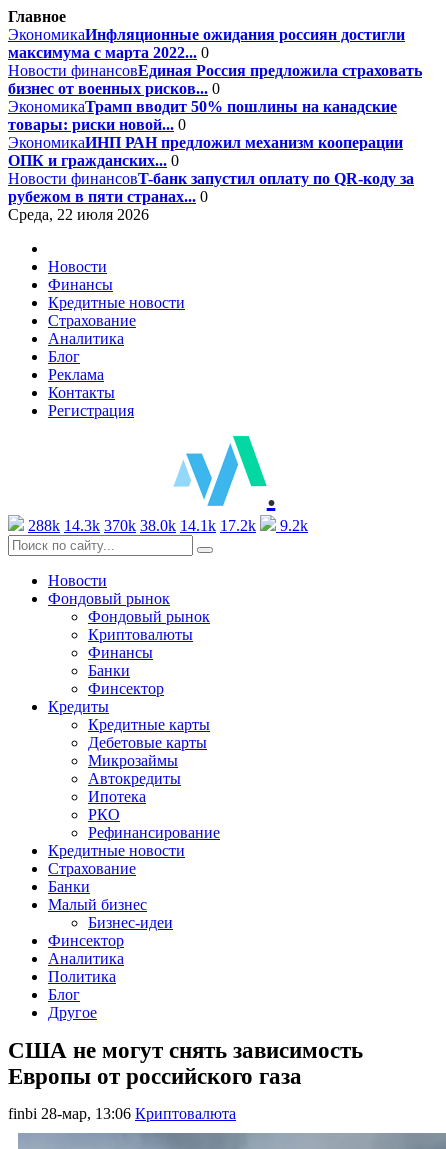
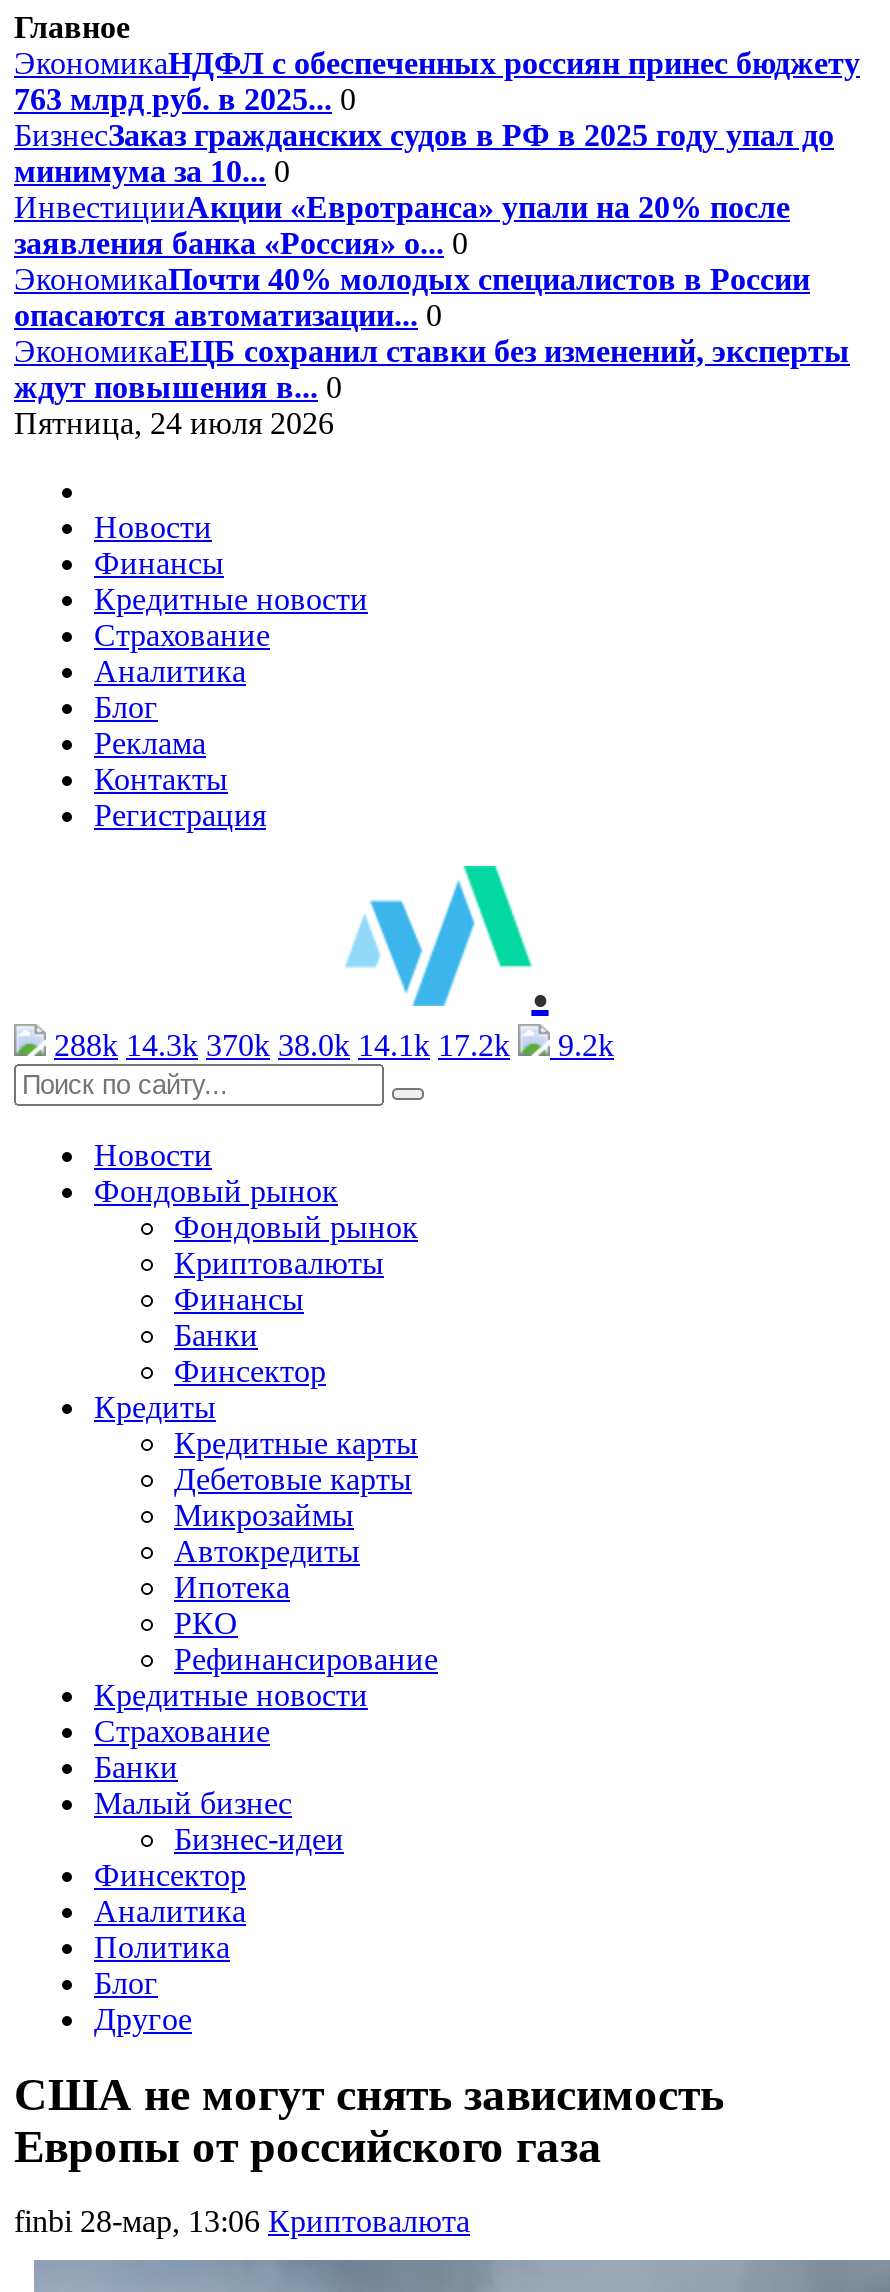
- ЭкономикаИнфляционные ожидания россиян достигли
- максимума с марта 2022... 0
- Новости финансовЕдиная Россия предложила страховать
- бизнес от военных рисков... 0
- ЭкономикаТрамп вводит 50% пошлины на канадские
- товары: риски новой... 0
- ЭкономикаИНП РАН предложил механизм кооперации
- ОПК и гражданских... 0
- Новости финансовT-банк запустил оплату по QR-коду за
- рубежом в пяти странах... 0
- Среда, 22 июля 2026
+ ЭкономикаНДФЛ с обеспеченных россиян принес бюджету
+ 763 млрд руб. в 2025... 0
+ БизнесЗаказ гражданских судов в РФ в 2025 году упал до
+ минимума за 10... 0
+ ИнвестицииАкции «Евротранса» упали на 20% после
+ заявления банка «Россия» о... 0
+ ЭкономикаПочти 40% молодых специалистов в России
+ опасаются автоматизации... 0
+ ЭкономикаЕЦБ сохранил ставки без изменений, эксперты
+ ждут повышения в... 0
+ Пятница, 24 июля 2026
